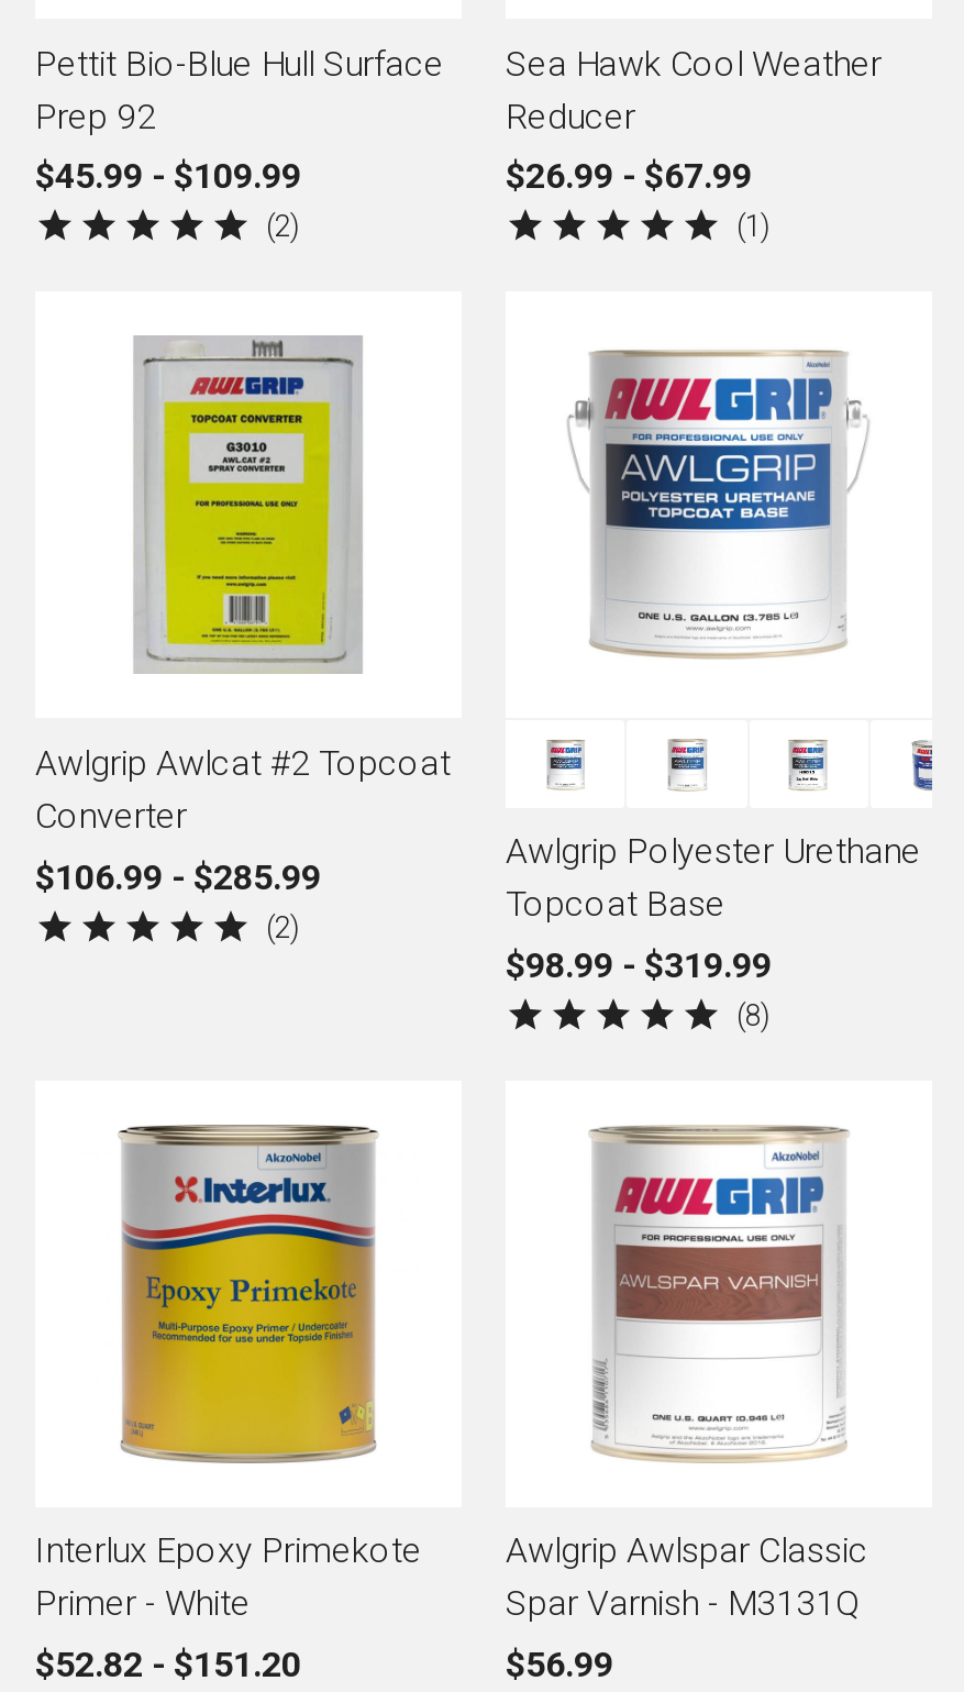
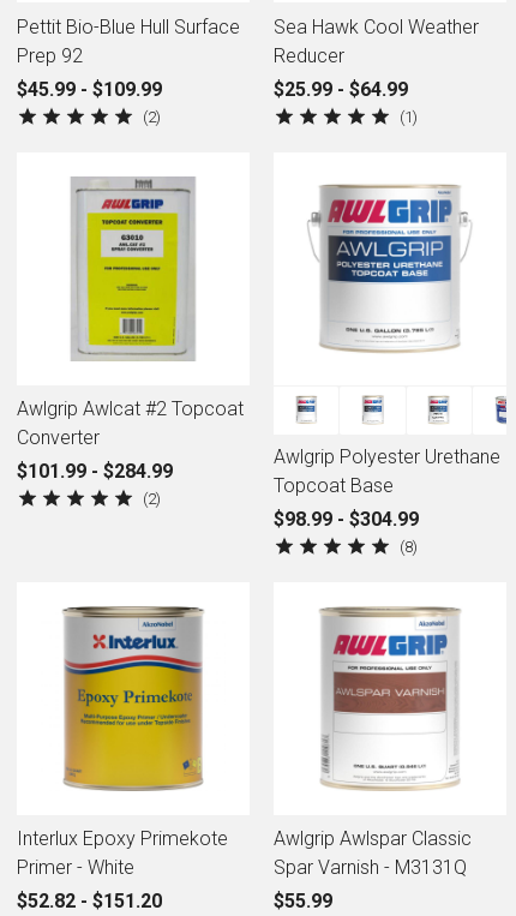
- $26.99 - $67.99
+ $25.99 - $64.99

- $106.99 - $285.99
+ $101.99 - $284.99

- $98.99 - $319.99
+ $98.99 - $304.99

- $56.99
+ $55.99
